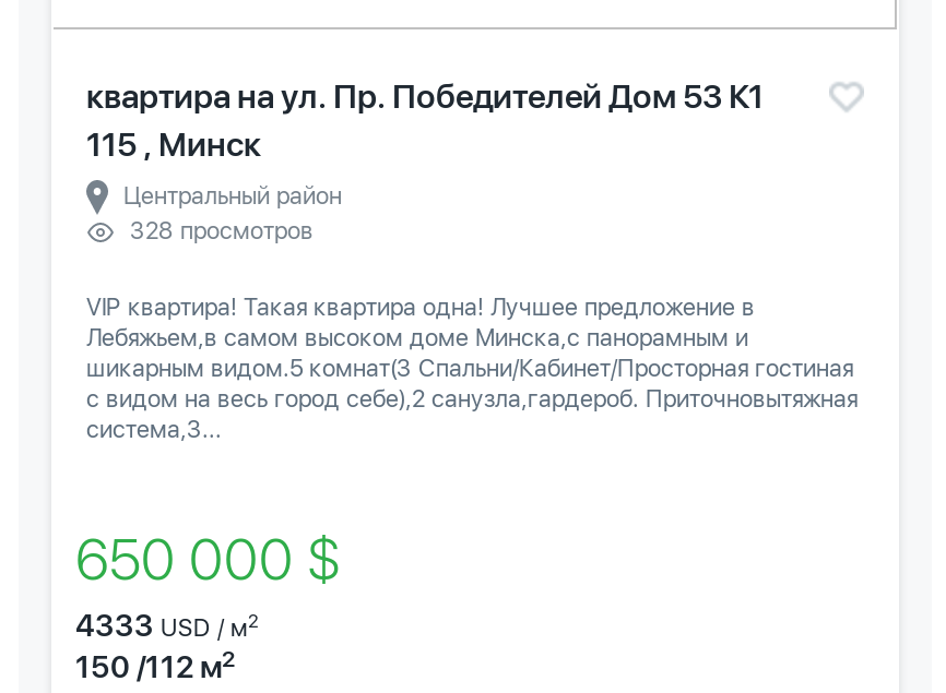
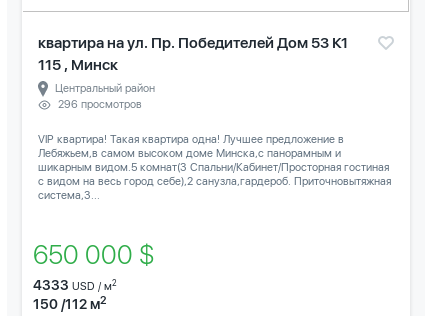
- 328 просмотров
+ 296 просмотров
